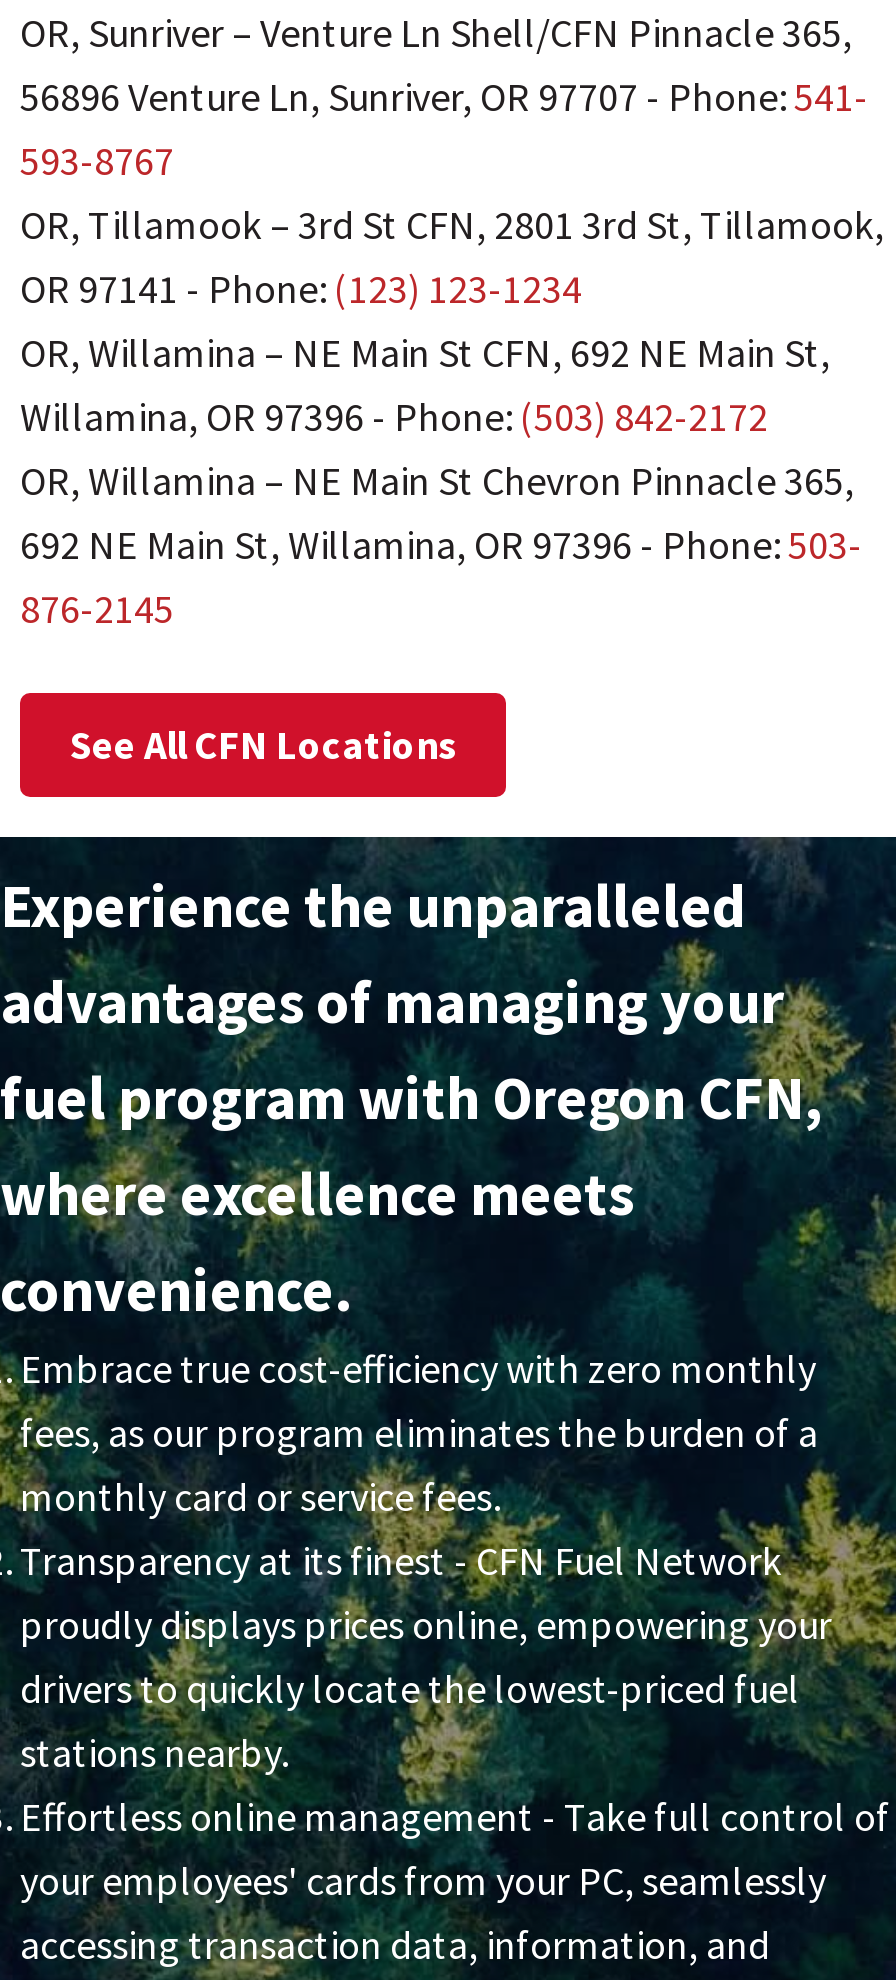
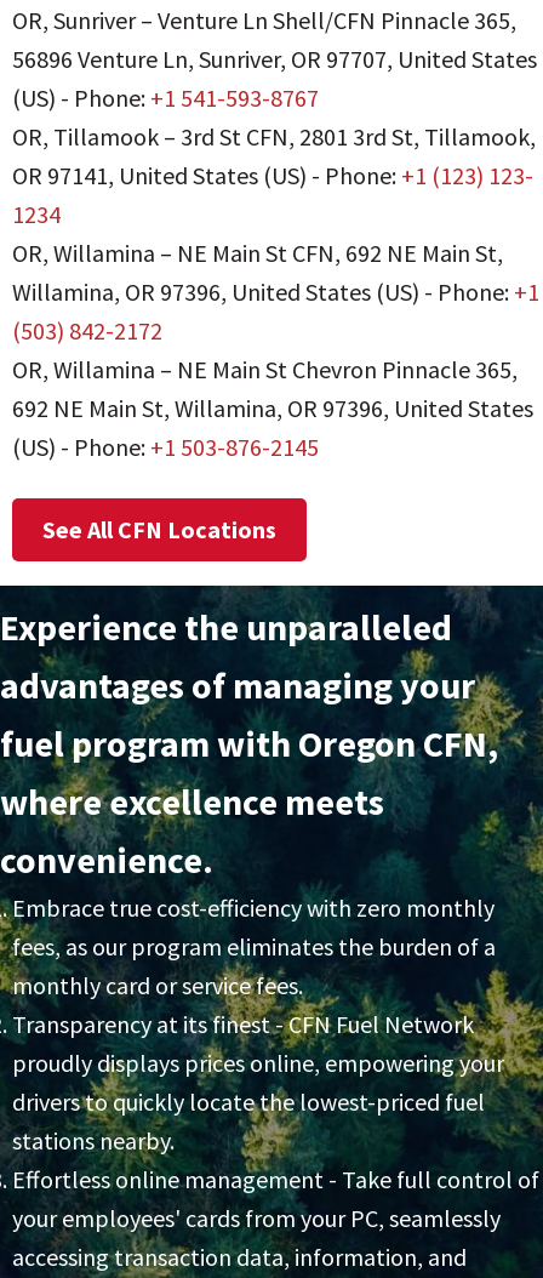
- 56896 Venture Ln, Sunriver, OR 97707 - Phone: 541-
- 593-8767
+ 56896 Venture Ln, Sunriver, OR 97707, United States
+ (US) - Phone: +1 541-593-8767

- OR 97141 - Phone: (123) 123-1234
+ OR 97141, United States (US) - Phone: +1 (123) 123-
+ 1234

- Willamina, OR 97396 - Phone: (503) 842-2172
+ Willamina, OR 97396, United States (US) - Phone: +1
+ (503) 842-2172

- 692 NE Main St, Willamina, OR 97396 - Phone: 503-
- 876-2145
+ 692 NE Main St, Willamina, OR 97396, United States
+ (US) - Phone: +1 503-876-2145
